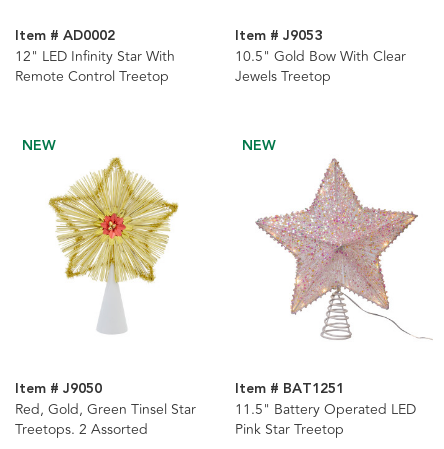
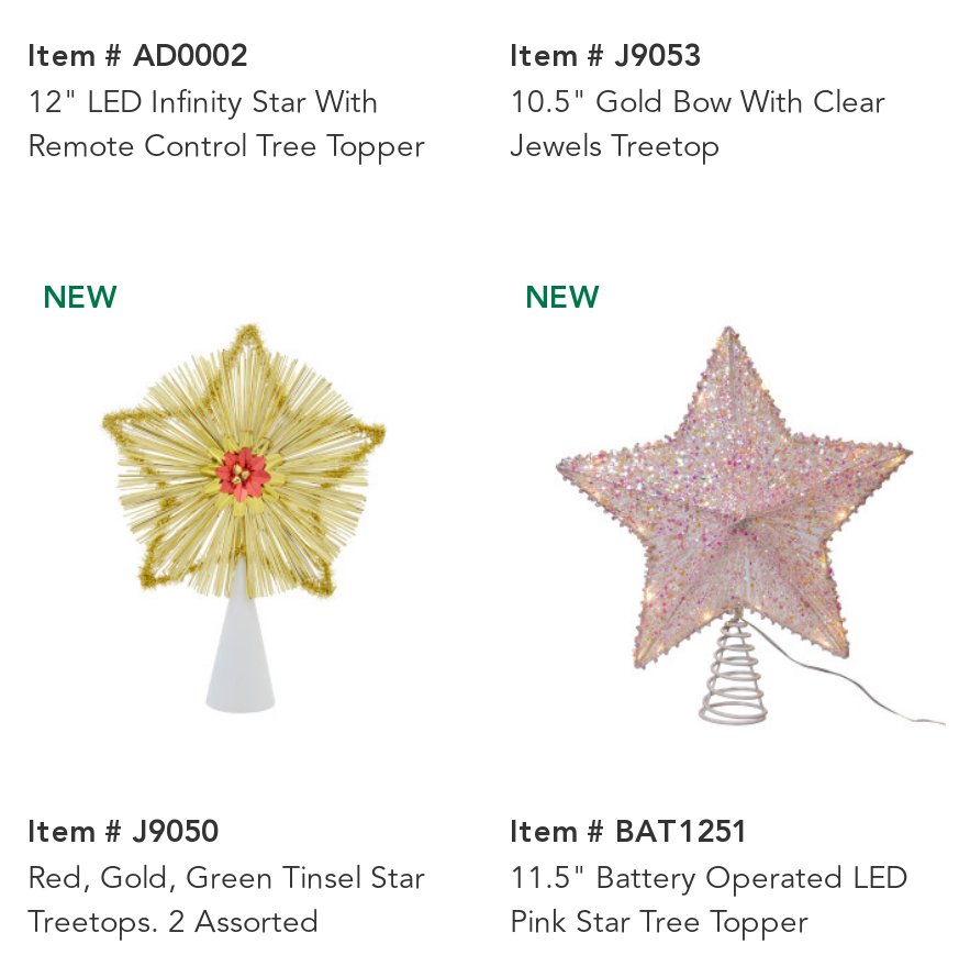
- Remote Control Treetop
+ Remote Control Tree Topper

- Pink Star Treetop
+ Pink Star Tree Topper
